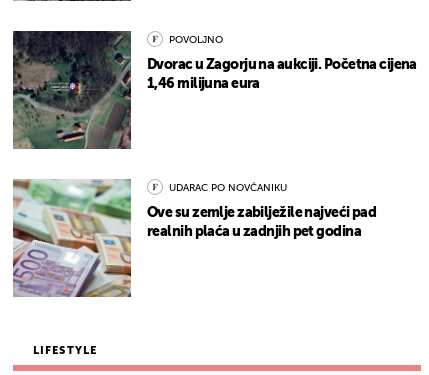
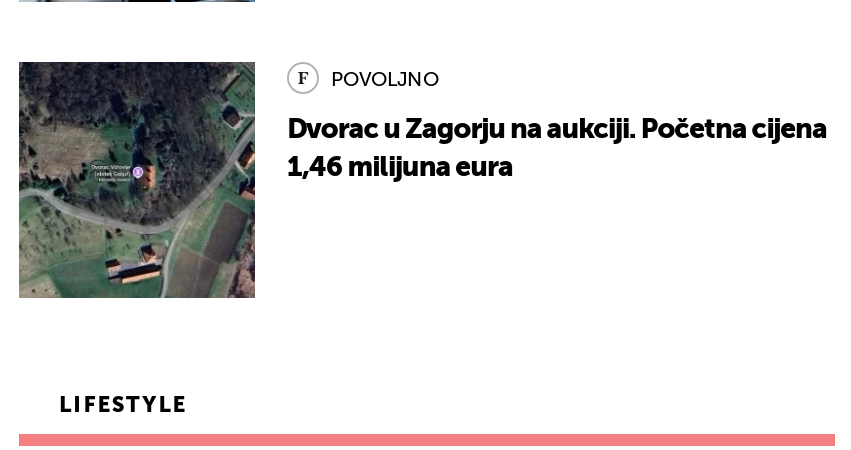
- [image]
- UDARAC PO NOVČANIKU
- Ove su zemlje zabilježile najveći pad
- realnih plaća u zadnjih pet godina
